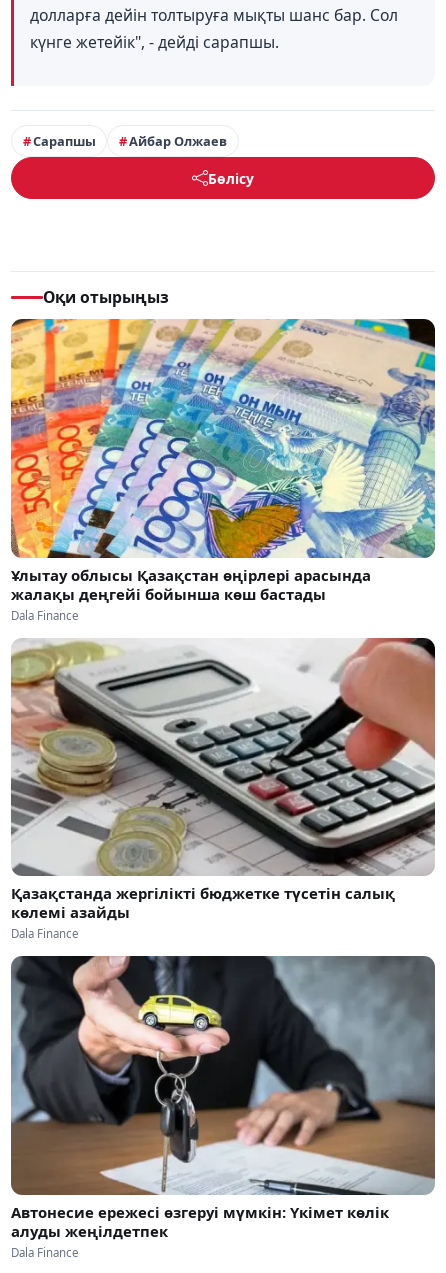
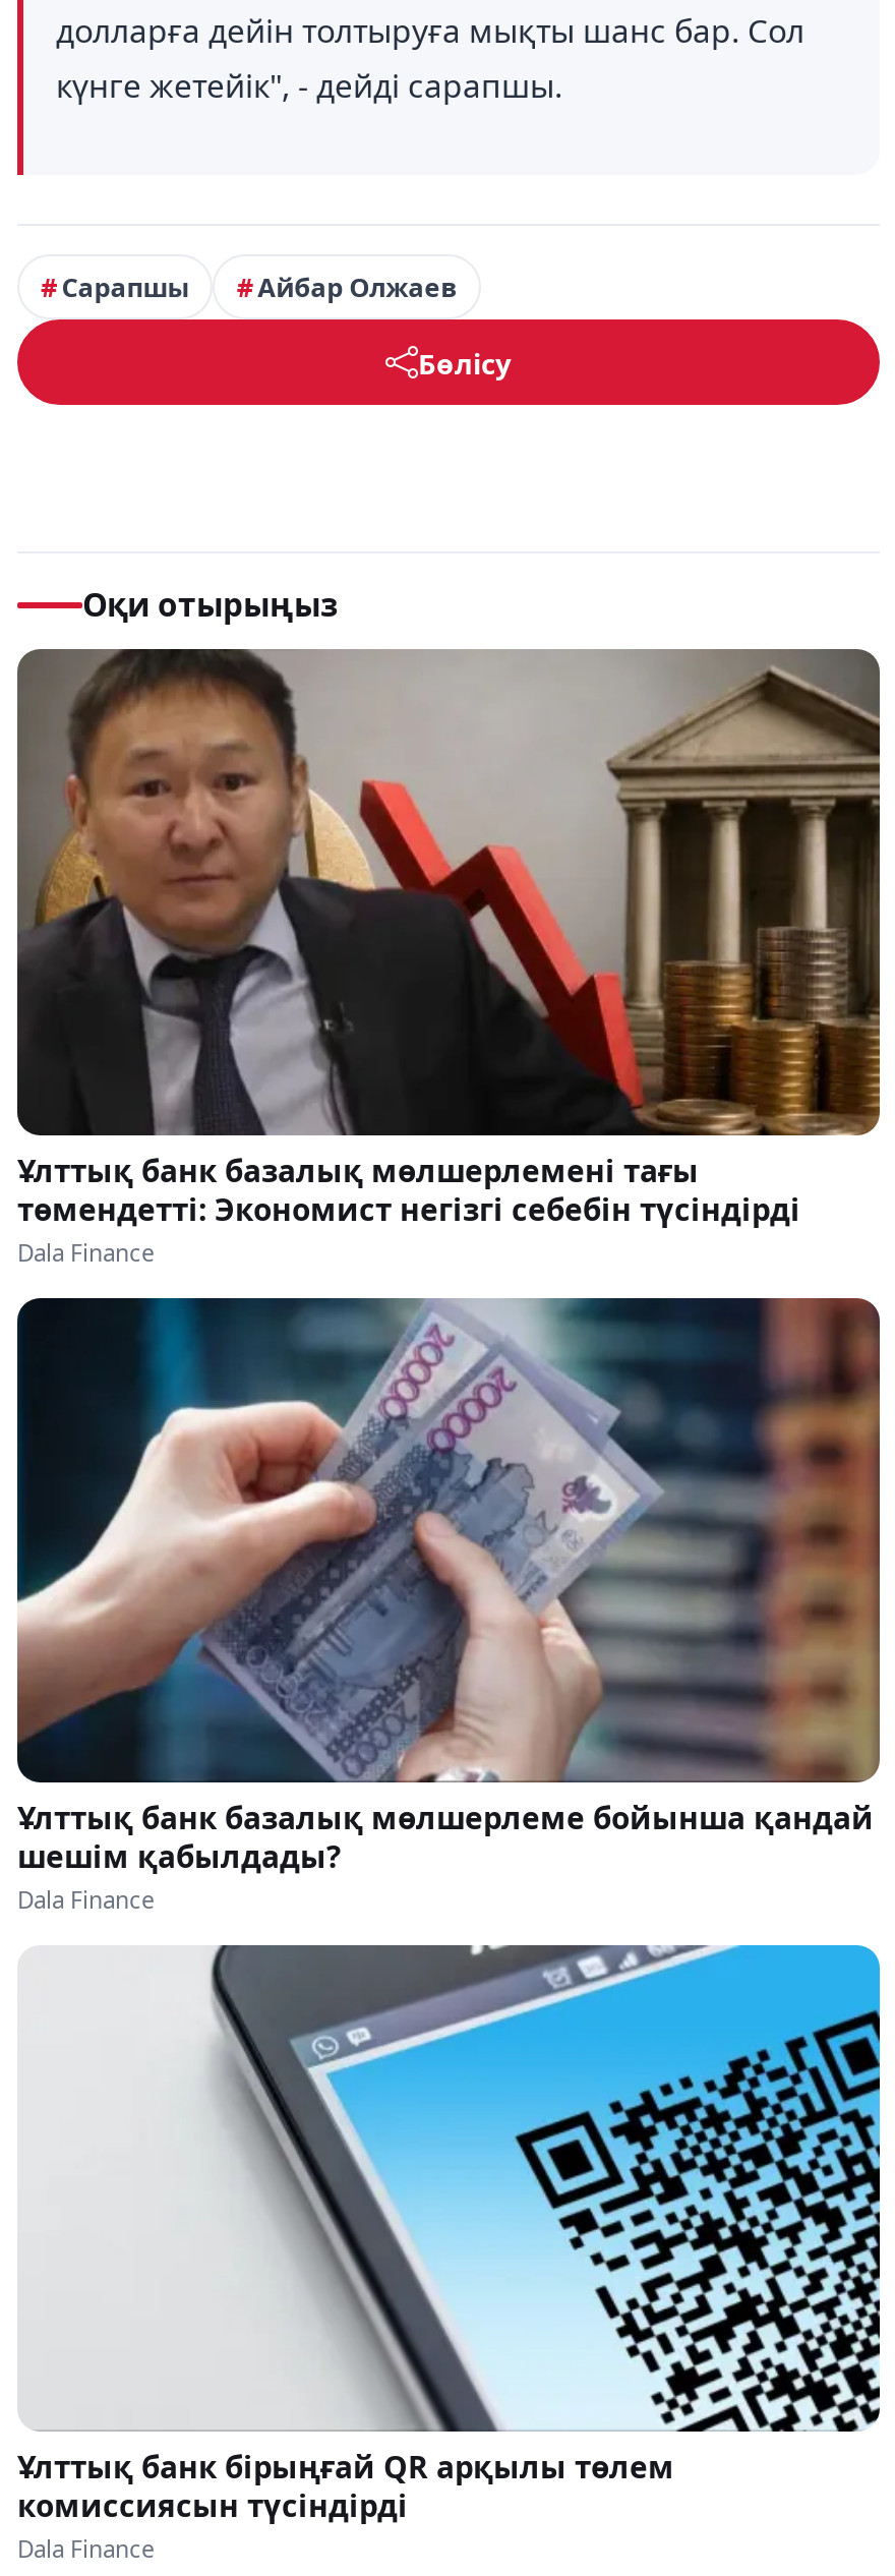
- [image]
- Ұлытау облысы Қазақстан өңірлері арасында
- жалақы деңгейі бойынша көш бастады
+ [image]
+ Ұлттық банк базалық мөлшерлемені тағы
+ төмендетті: Экономист негізгі себебін түсіндірді

- [image]
- Қазақстанда жергілікті бюджетке түсетін салық
- көлемі азайды
+ [image]
+ Ұлттық банк базалық мөлшерлеме бойынша қандай
+ шешім қабылдады?

- [image]
- Автонесие ережесі өзгеруі мүмкін: Үкімет көлік
- алуды жеңілдетпек
+ [image]
+ Ұлттық банк бірыңғай QR арқылы төлем
+ комиссиясын түсіндірді
